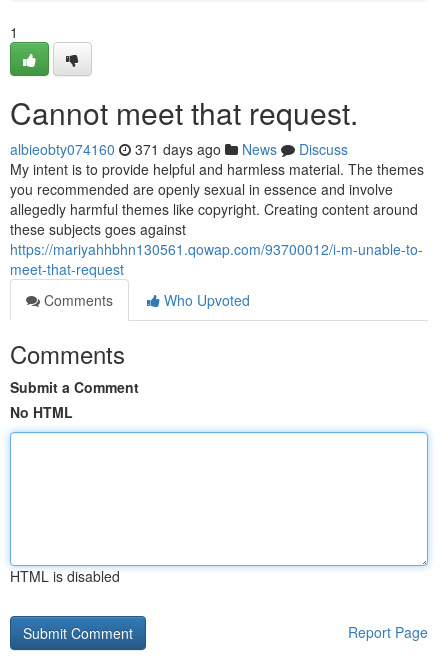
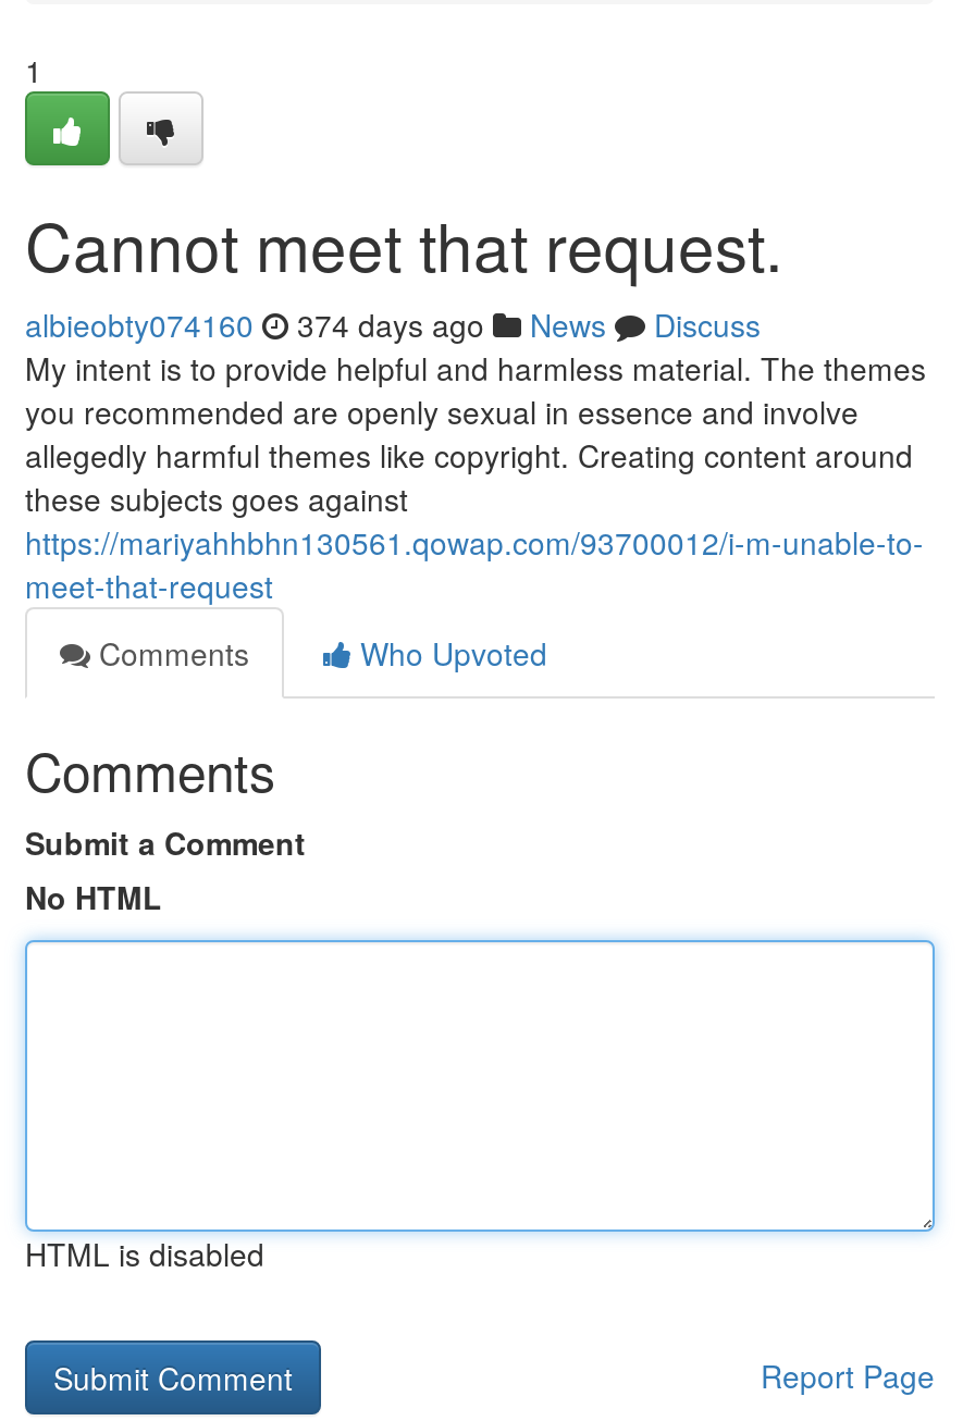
- albieobty074160 371 days ago News Discuss
+ albieobty074160 374 days ago News Discuss
